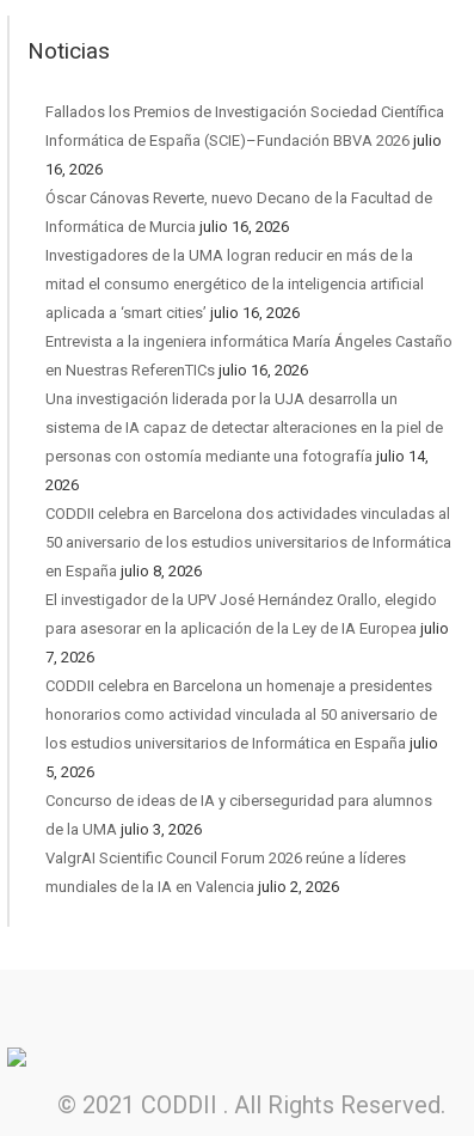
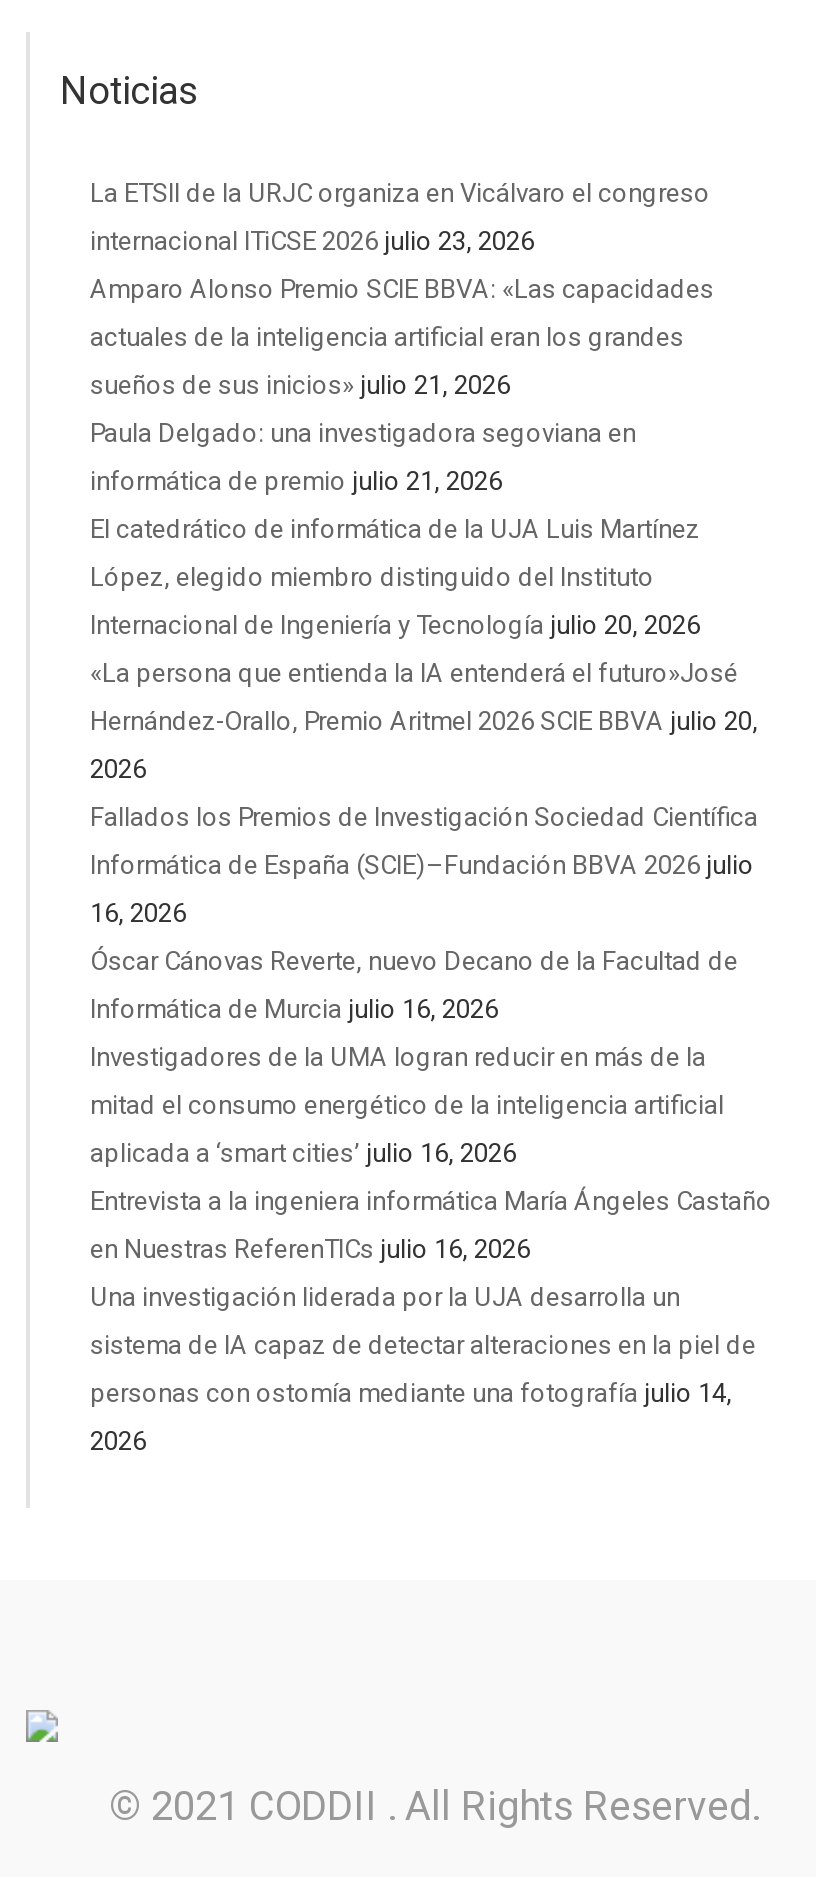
+ La ETSII de la URJC organiza en Vicálvaro el congreso
+ internacional ITiCSE 2026 julio 23, 2026
+ Amparo Alonso Premio SCIE BBVA: «Las capacidades
+ actuales de la inteligencia artificial eran los grandes
+ sueños de sus inicios» julio 21, 2026
+ Paula Delgado: una investigadora segoviana en
+ informática de premio julio 21, 2026
+ El catedrático de informática de la UJA Luis Martínez
+ López, elegido miembro distinguido del Instituto
+ Internacional de Ingeniería y Tecnología julio 20, 2026
+ «La persona que entienda la IA entenderá el futuro»José
+ Hernández-Orallo, Premio Aritmel 2026 SCIE BBVA julio 20,
+ 2026

moved down: Fallados los Premios de Investigación Sociedad Científica | Informática de España (SCIE)–Fundación BBVA 2026 julio | 16, 2026 | ... | personas con ostomía mediante una fotografía julio 14, | 2026

- CODDII celebra en Barcelona dos actividades vinculadas al
- 50 aniversario de los estudios universitarios de Informática
- en España julio 8, 2026
- El investigador de la UPV José Hernández Orallo, elegido
- para asesorar en la aplicación de la Ley de IA Europea julio
- 7, 2026
- CODDII celebra en Barcelona un homenaje a presidentes
- honorarios como actividad vinculada al 50 aniversario de
- los estudios universitarios de Informática en España julio
- 5, 2026
- Concurso de ideas de IA y ciberseguridad para alumnos
- de la UMA julio 3, 2026
- ValgrAI Scientific Council Forum 2026 reúne a líderes
- mundiales de la IA en Valencia julio 2, 2026
